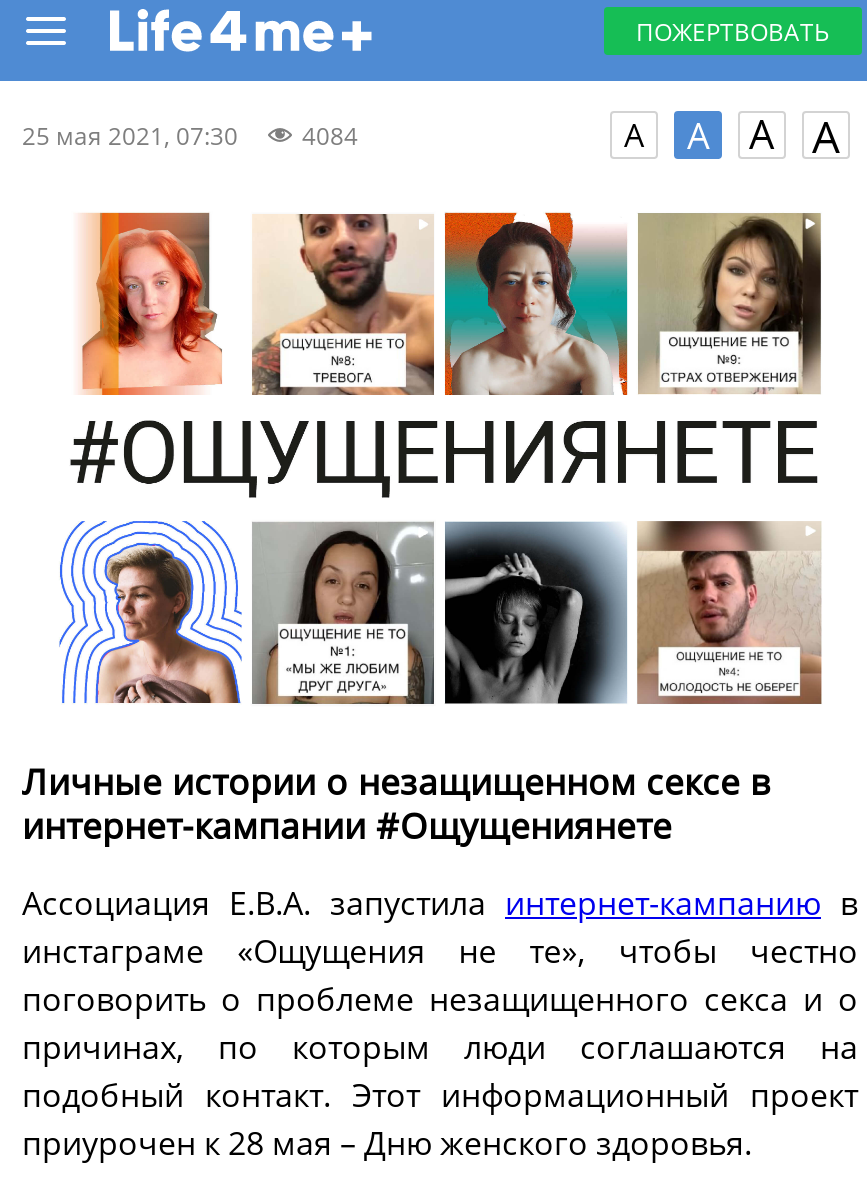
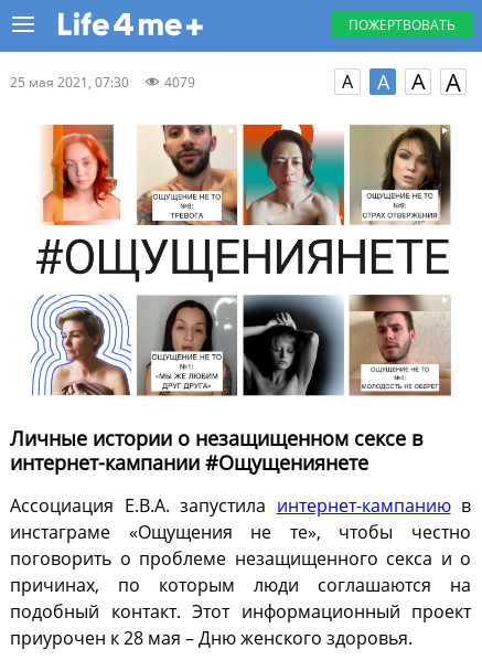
- 25 мая 2021, 07:30 4084
+ 25 мая 2021, 07:30 4079
